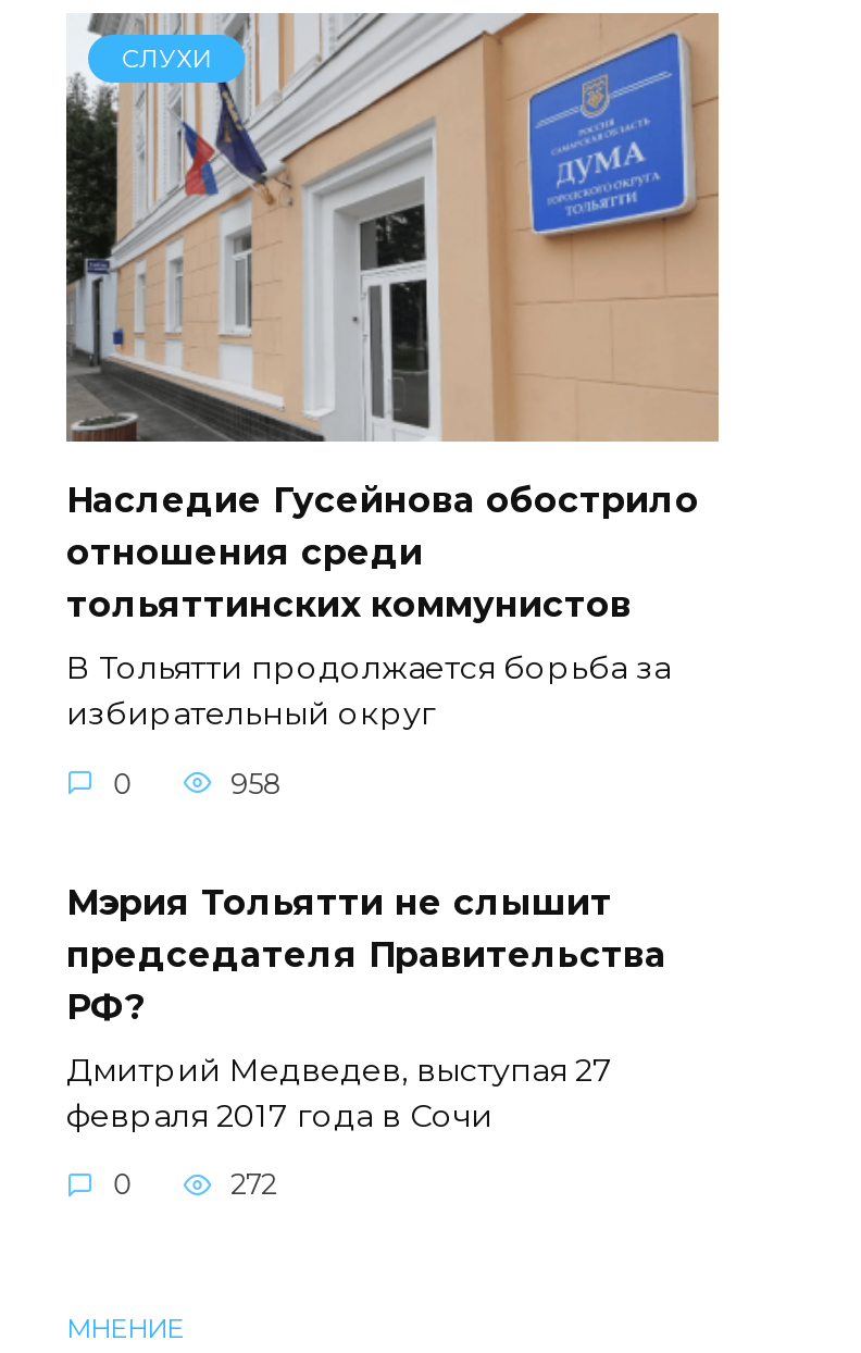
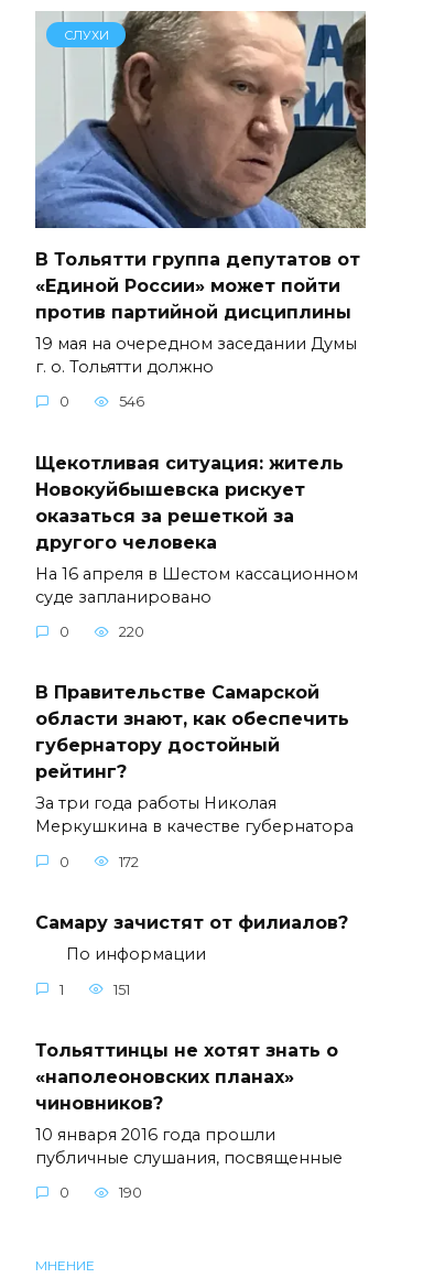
- [image]
- Наследие Гусейнова обострило
- отношения среди
- тольяттинских коммунистов
+ [image]
+ В Тольятти группа депутатов от
+ «Единой России» может пойти
+ против партийной дисциплины

- В Тольятти продолжается борьба за
- избирательный округ
+ 19 мая на очередном заседании Думы
+ г. о. Тольятти должно

- 958
+ 546

- Мэрия Тольятти не слышит
- председателя Правительства
- РФ?
+ Щекотливая ситуация: житель
+ Новокуйбышевска рискует
+ оказаться за решеткой за
+ другого человека

- Дмитрий Медведев, выступая 27
- февраля 2017 года в Сочи
+ На 16 апреля в Шестом кассационном
+ суде запланировано

- 272
+ 220
+ В Правительстве Самарской
+ области знают, как обеспечить
+ губернатору достойный
+ рейтинг?
+ За три года работы Николая
+ Меркушкина в качестве губернатора
+ 0
+ 172
+ Самару зачистят от филиалов?
+ По информации
+ 1
+ 151
+ Тольяттинцы не хотят знать о
+ «наполеоновских планах»
+ чиновников?
+ 10 января 2016 года прошли
+ публичные слушания, посвященные
+ 0
+ 190
